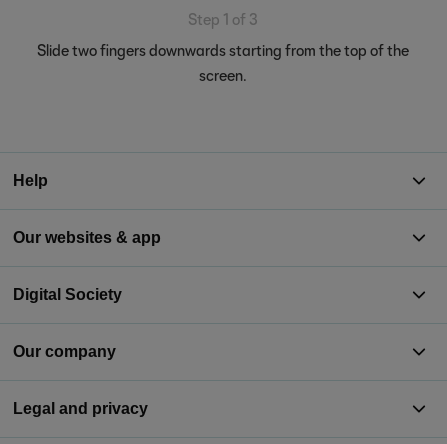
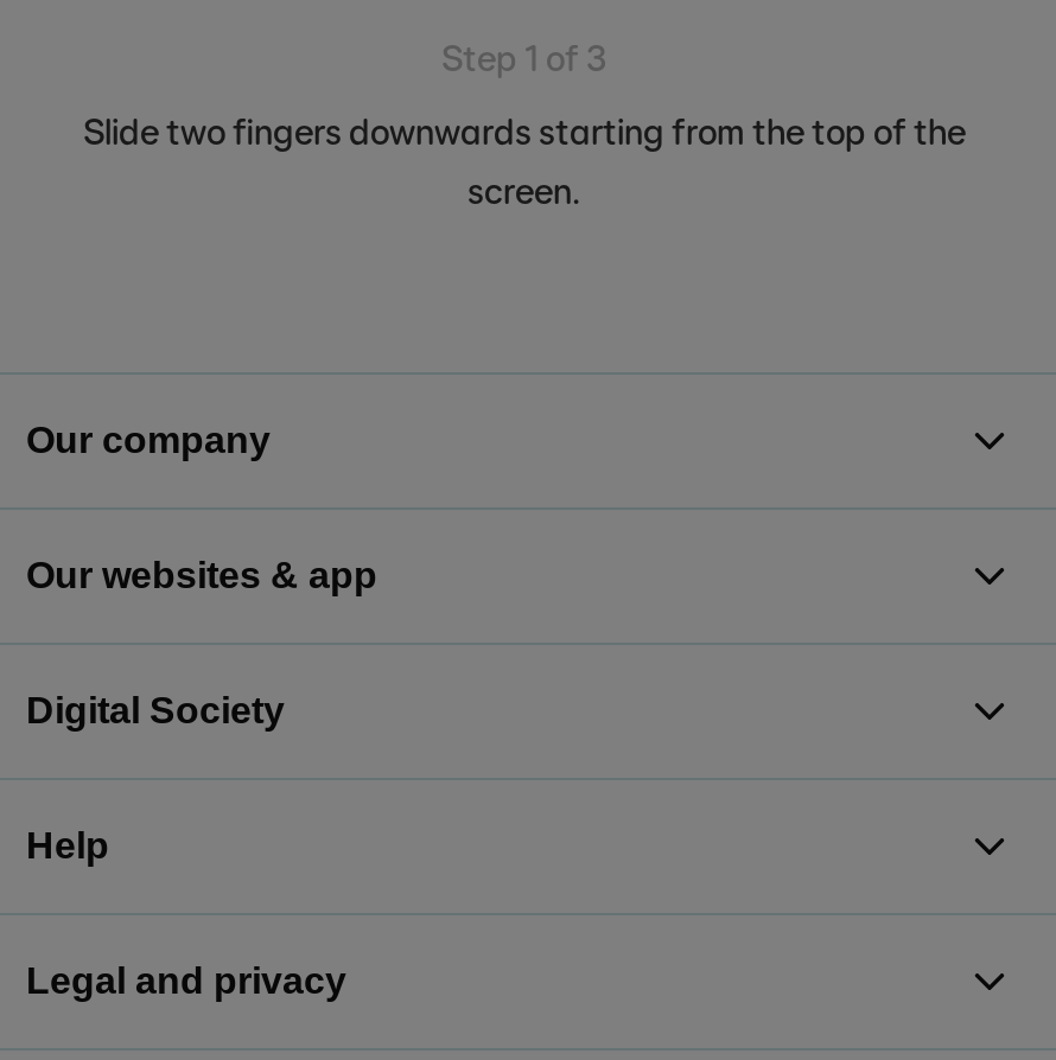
moved down: Help

moved up: Our company
